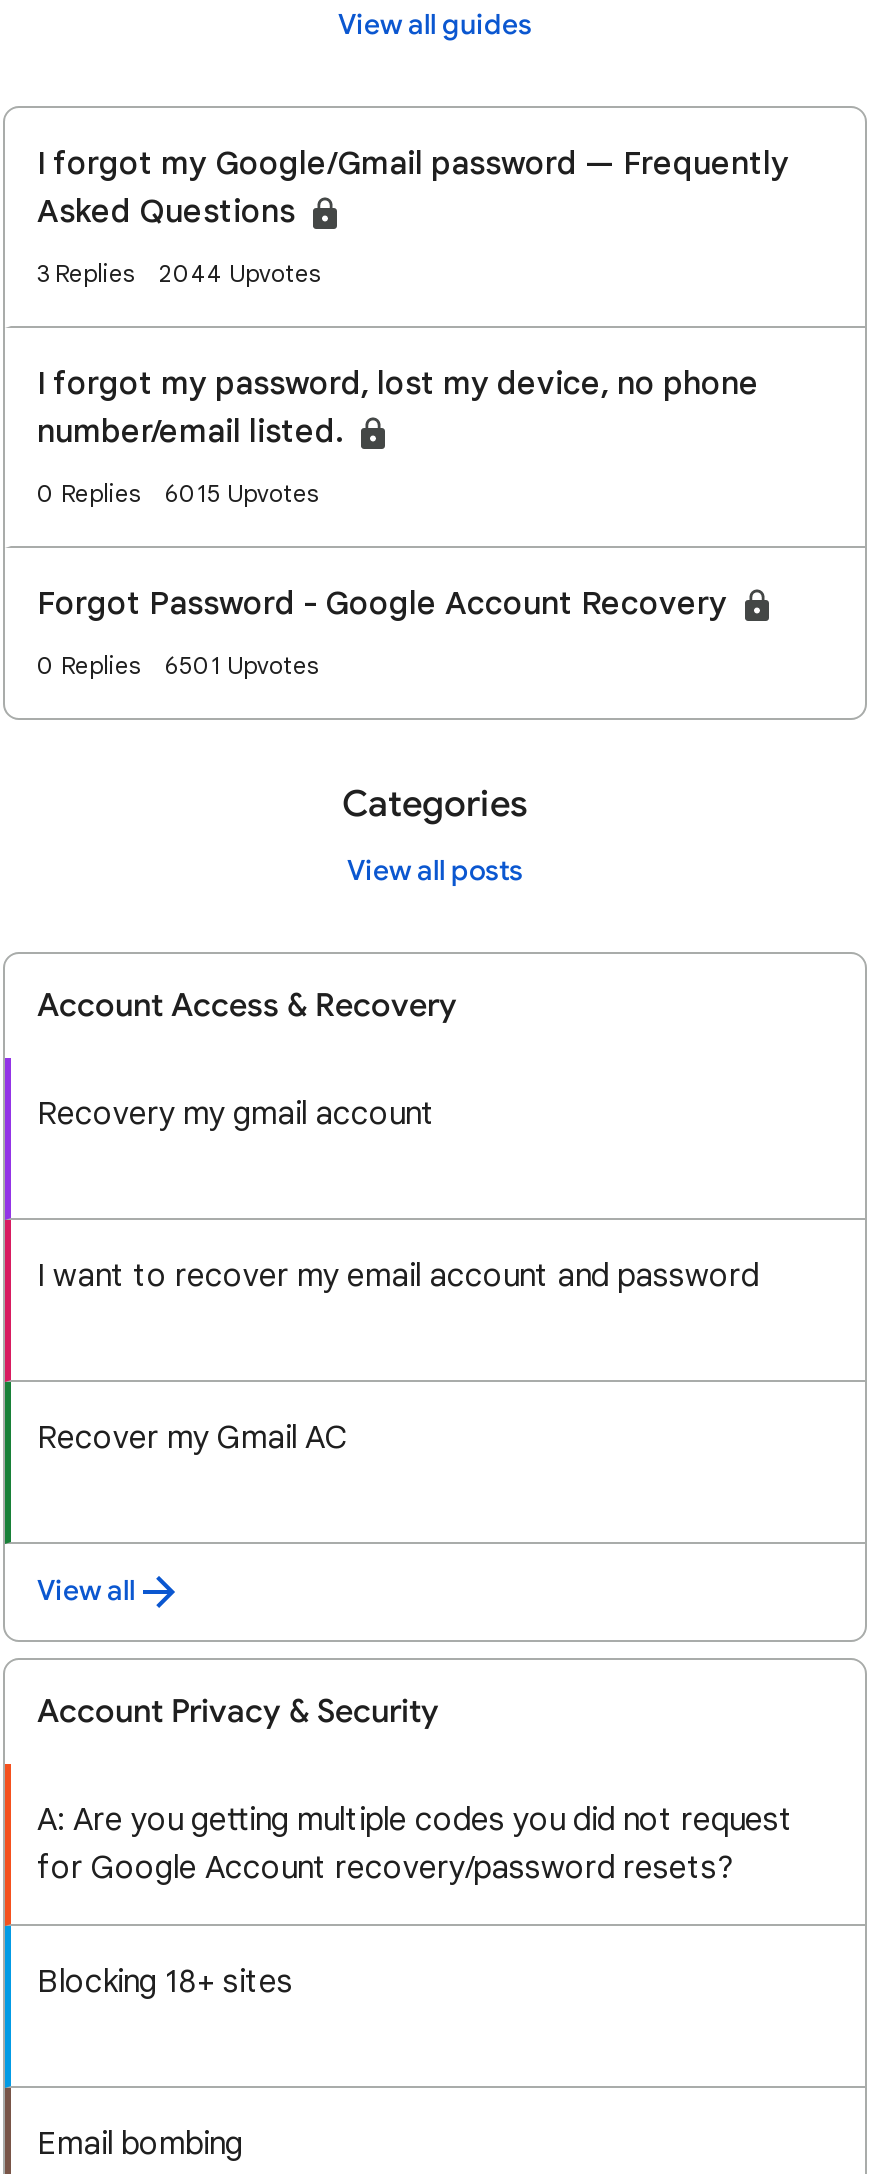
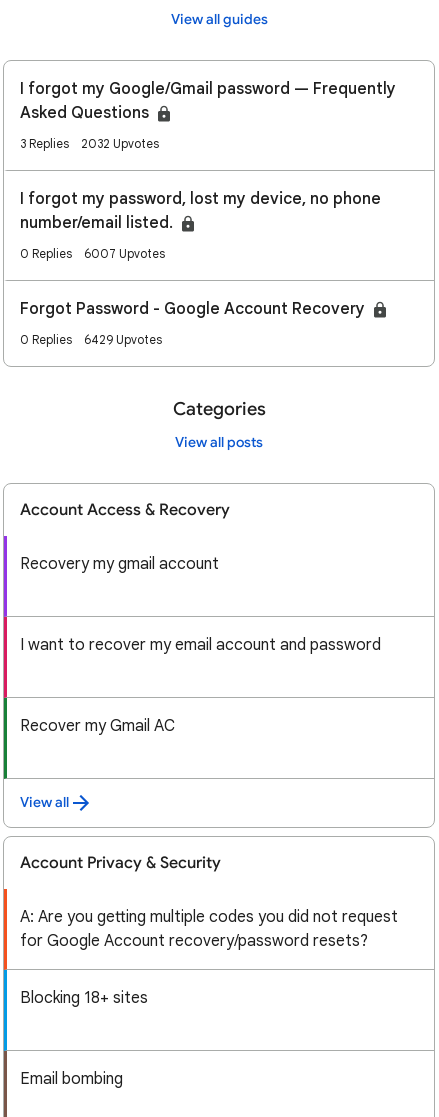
- 3 Replies 2044 Upvotes
+ 3 Replies 2032 Upvotes

- 6015 Upvotes
+ 6007 Upvotes

- 6501 Upvotes
+ 6429 Upvotes
